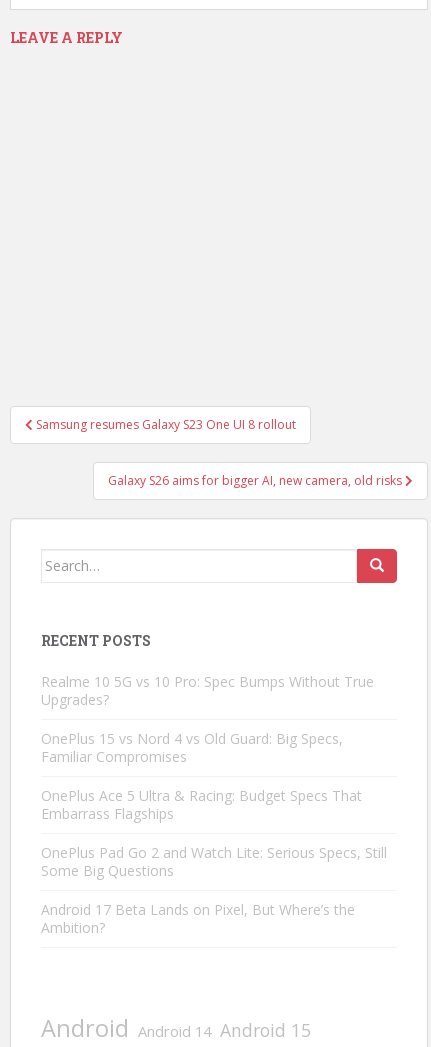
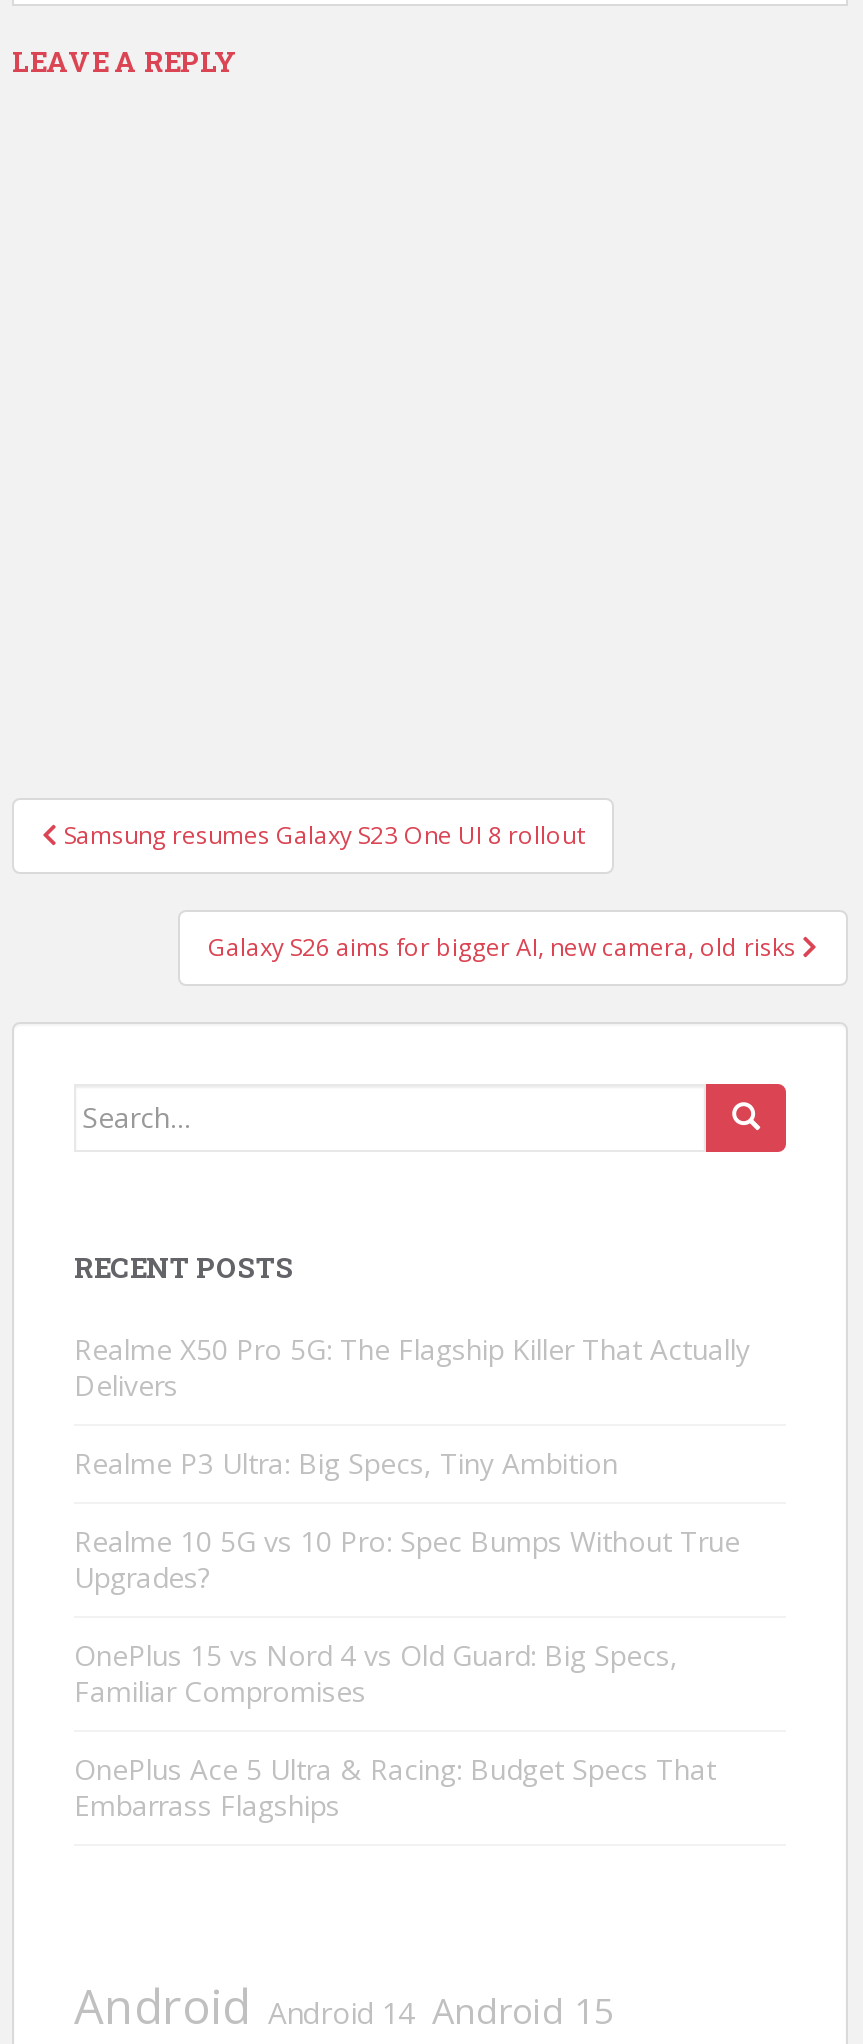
+ Realme X50 Pro 5G: The Flagship Killer That Actually
+ Delivers
+ Realme P3 Ultra: Big Specs, Tiny Ambition

moved down: Realme 10 5G vs 10 Pro: Spec Bumps Without True | Upgrades? | OnePlus 15 vs Nord 4 vs Old Guard: Big Specs, | Familiar Compromises | OnePlus Ace 5 Ultra & Racing: Budget Specs That | Embarrass Flagships

- OnePlus Pad Go 2 and Watch Lite: Serious Specs, Still
- Some Big Questions
- Android 17 Beta Lands on Pixel, But Where’s the
- Ambition?
